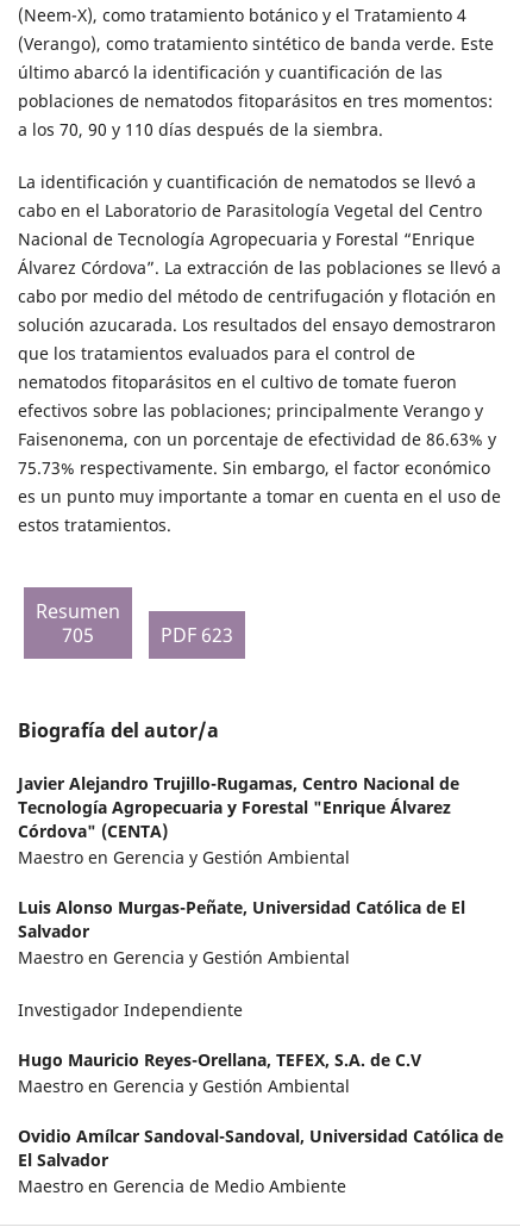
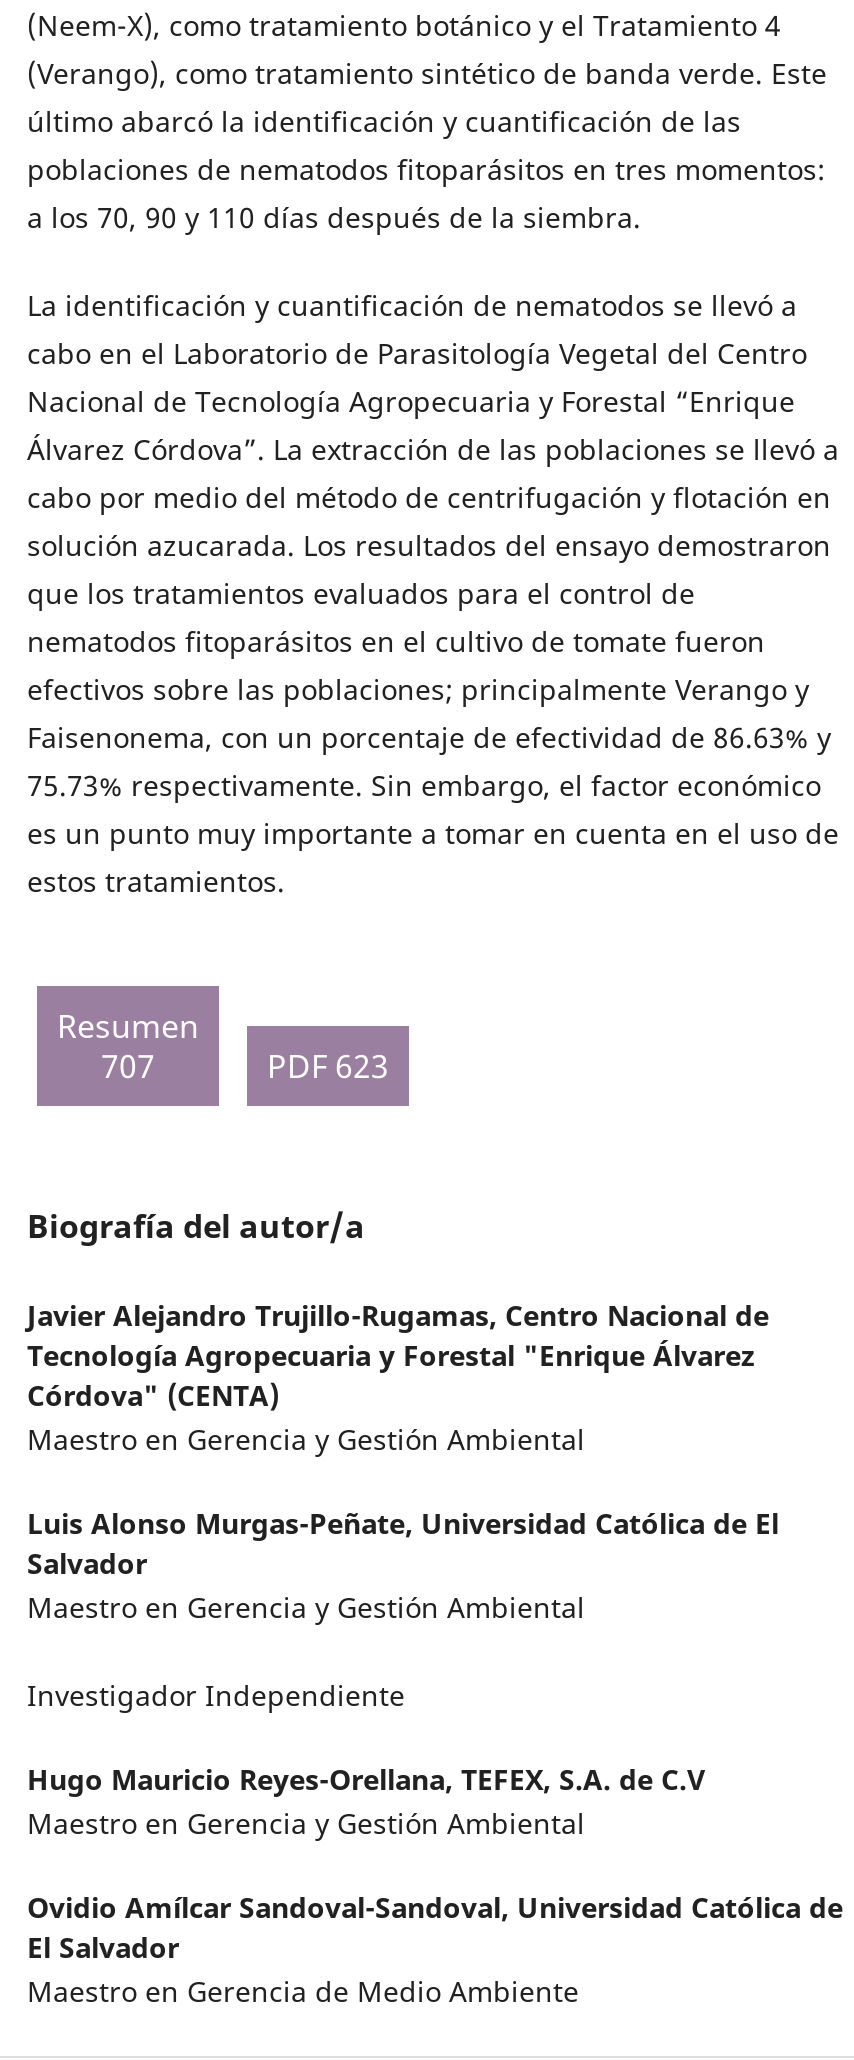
- 705
+ 707
